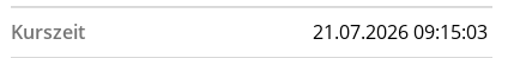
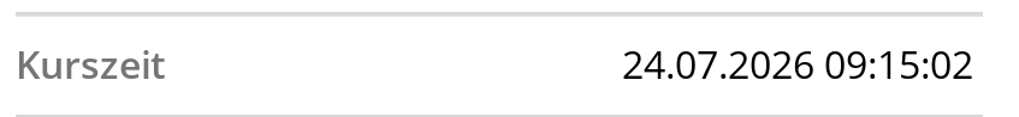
- 21.07.2026 09:15:03
+ 24.07.2026 09:15:02
